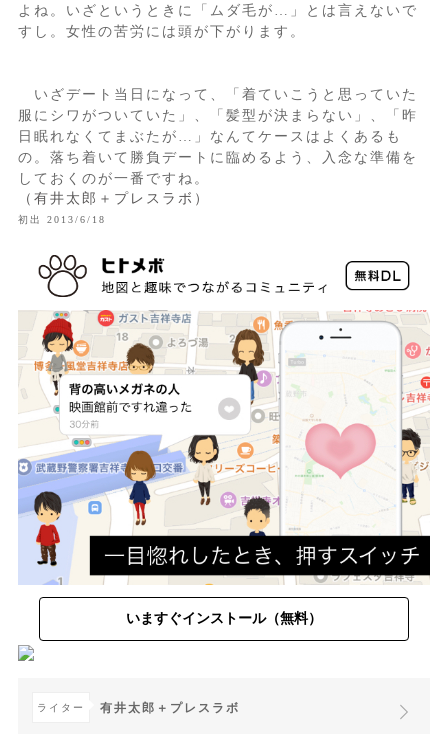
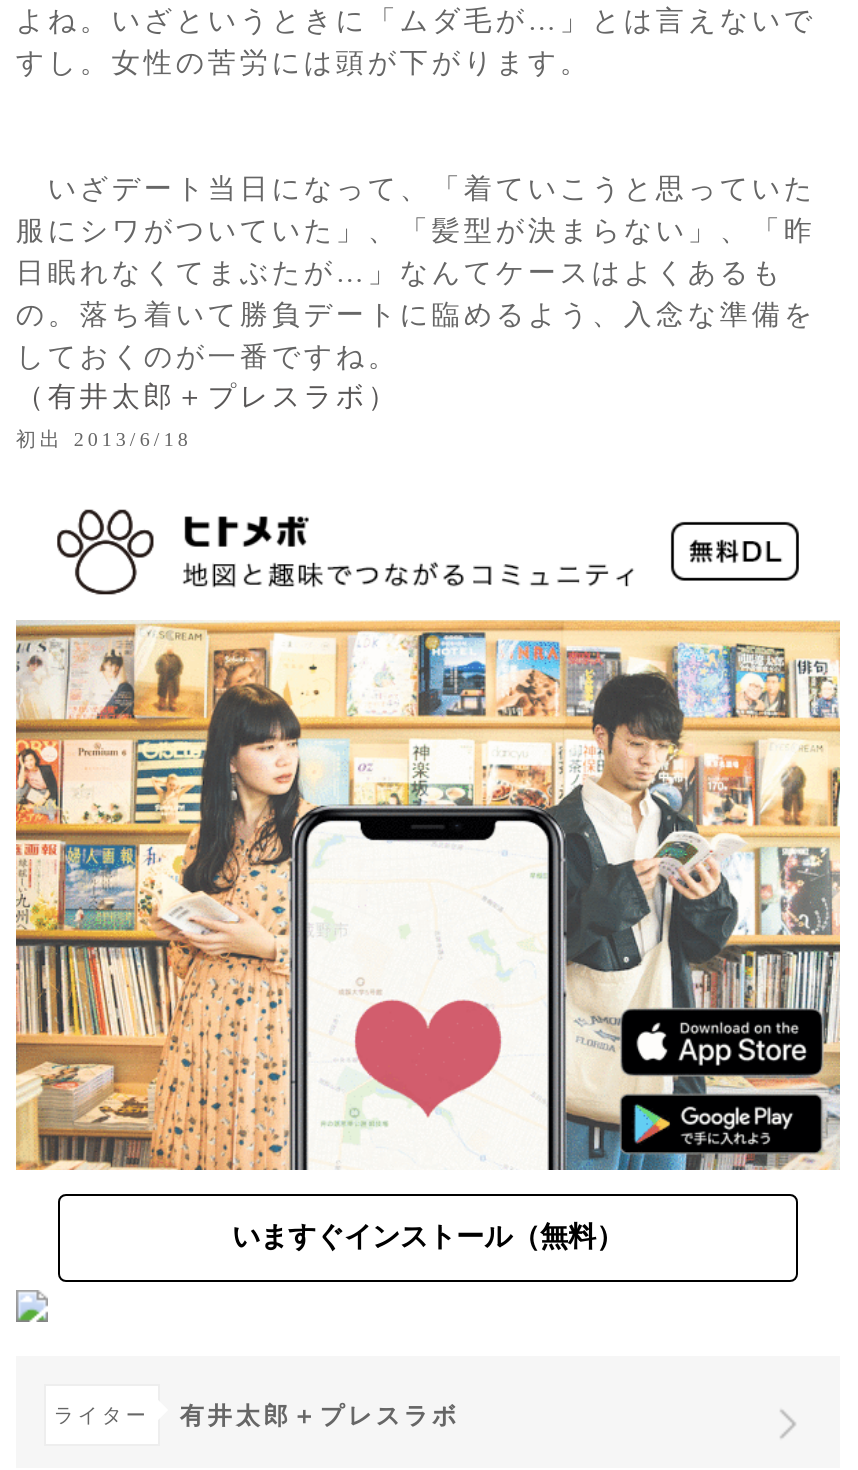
- [image]
+ [image]
